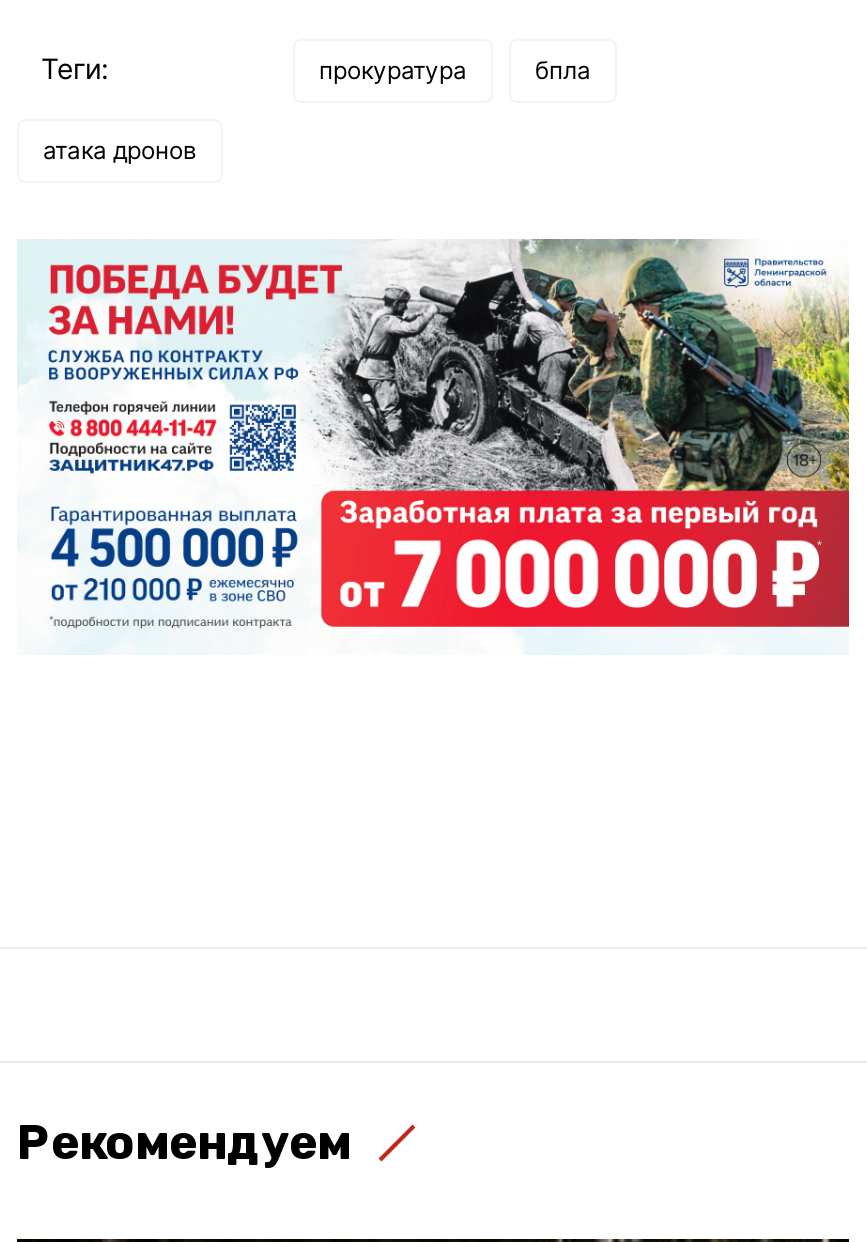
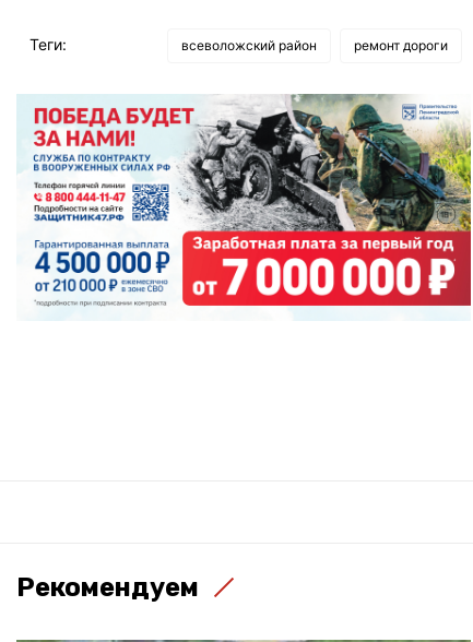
- прокуратура
- бпла
- атака дронов
+ всеволожский район
+ ремонт дороги
